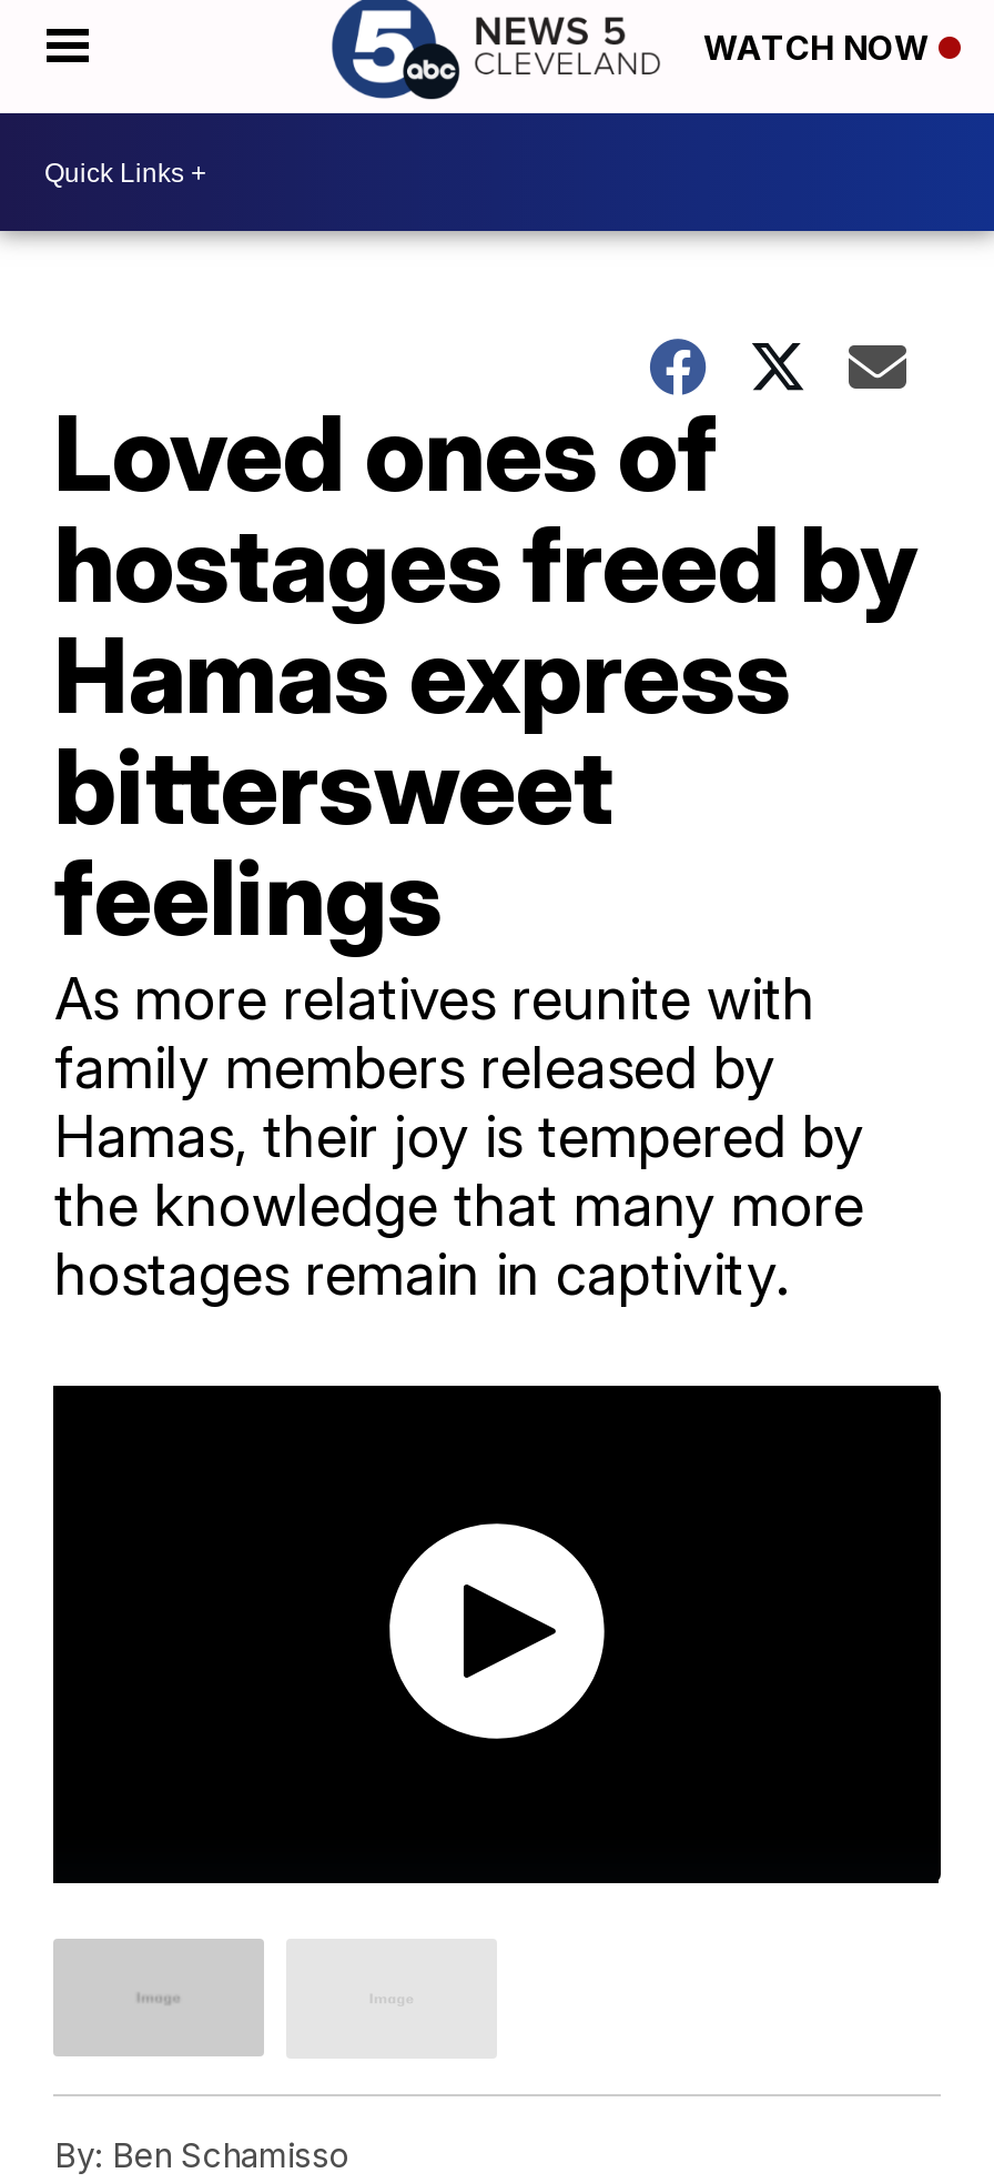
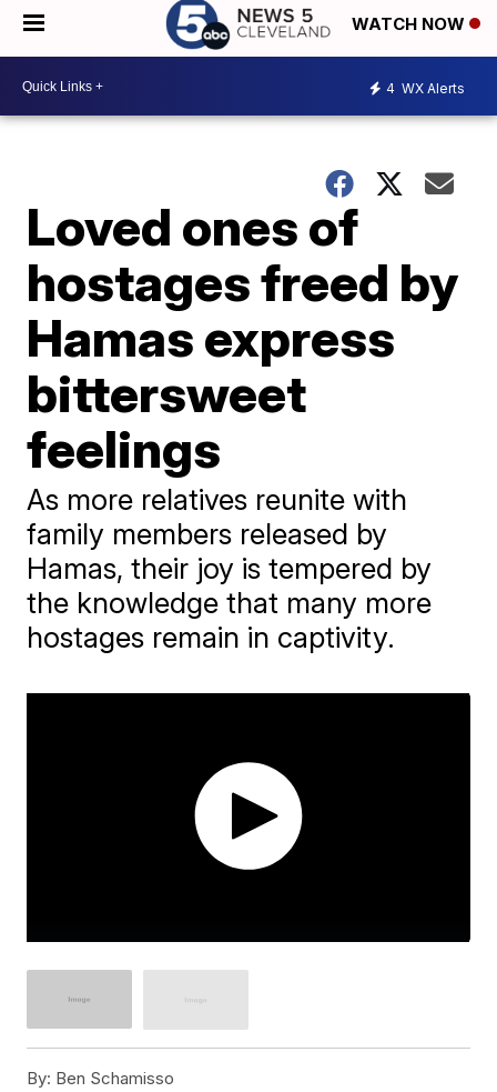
+ 4 WX Alerts
